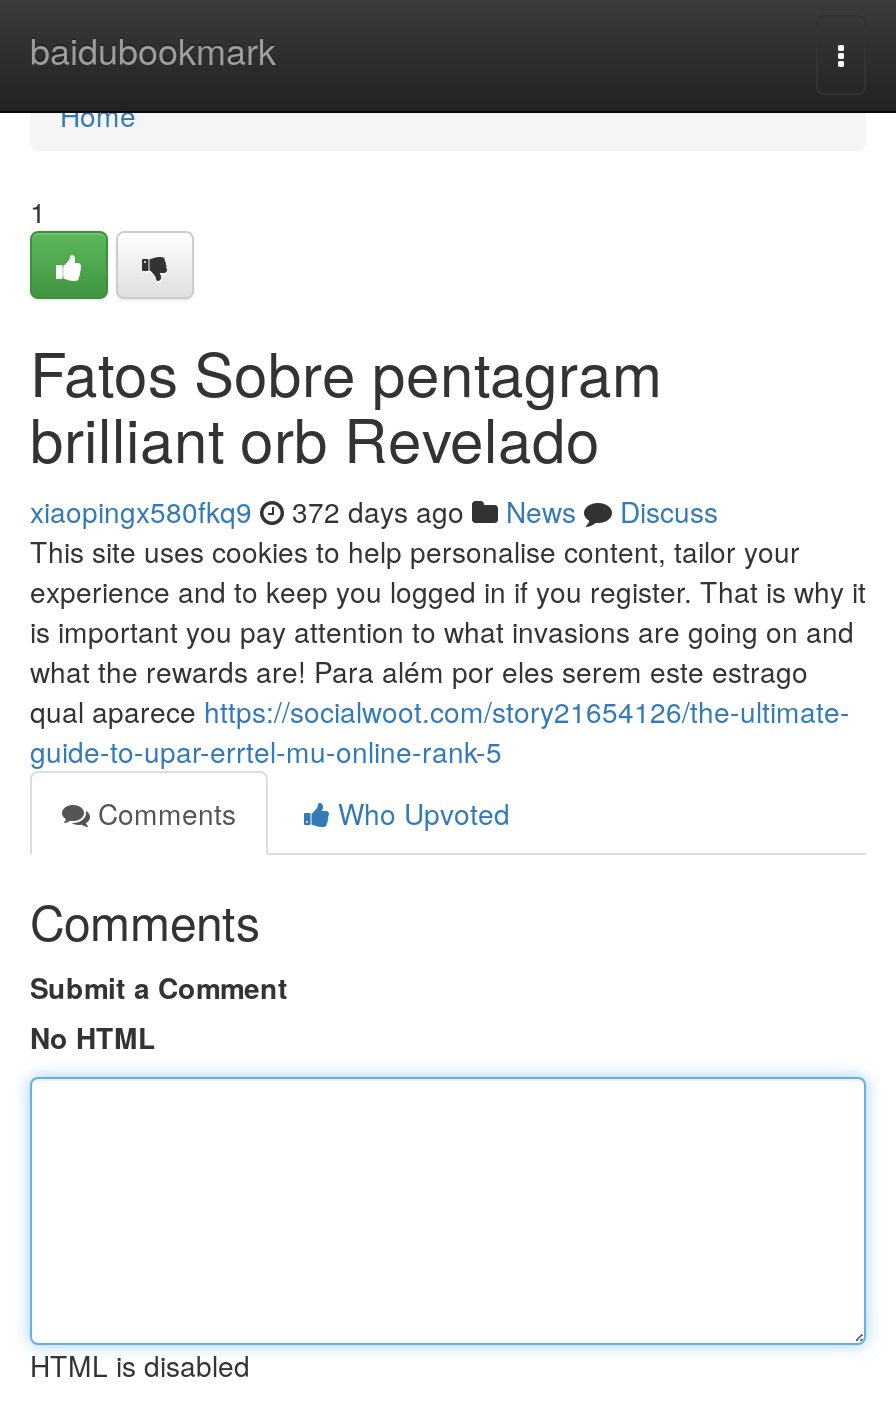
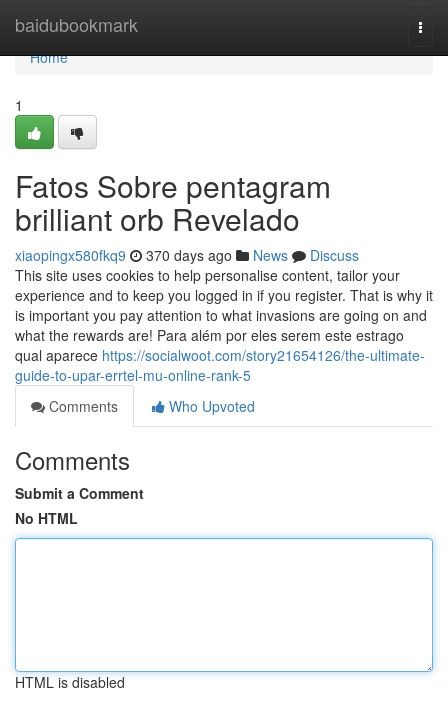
- xiaopingx580fkq9 372 days ago News Discuss
+ xiaopingx580fkq9 370 days ago News Discuss
